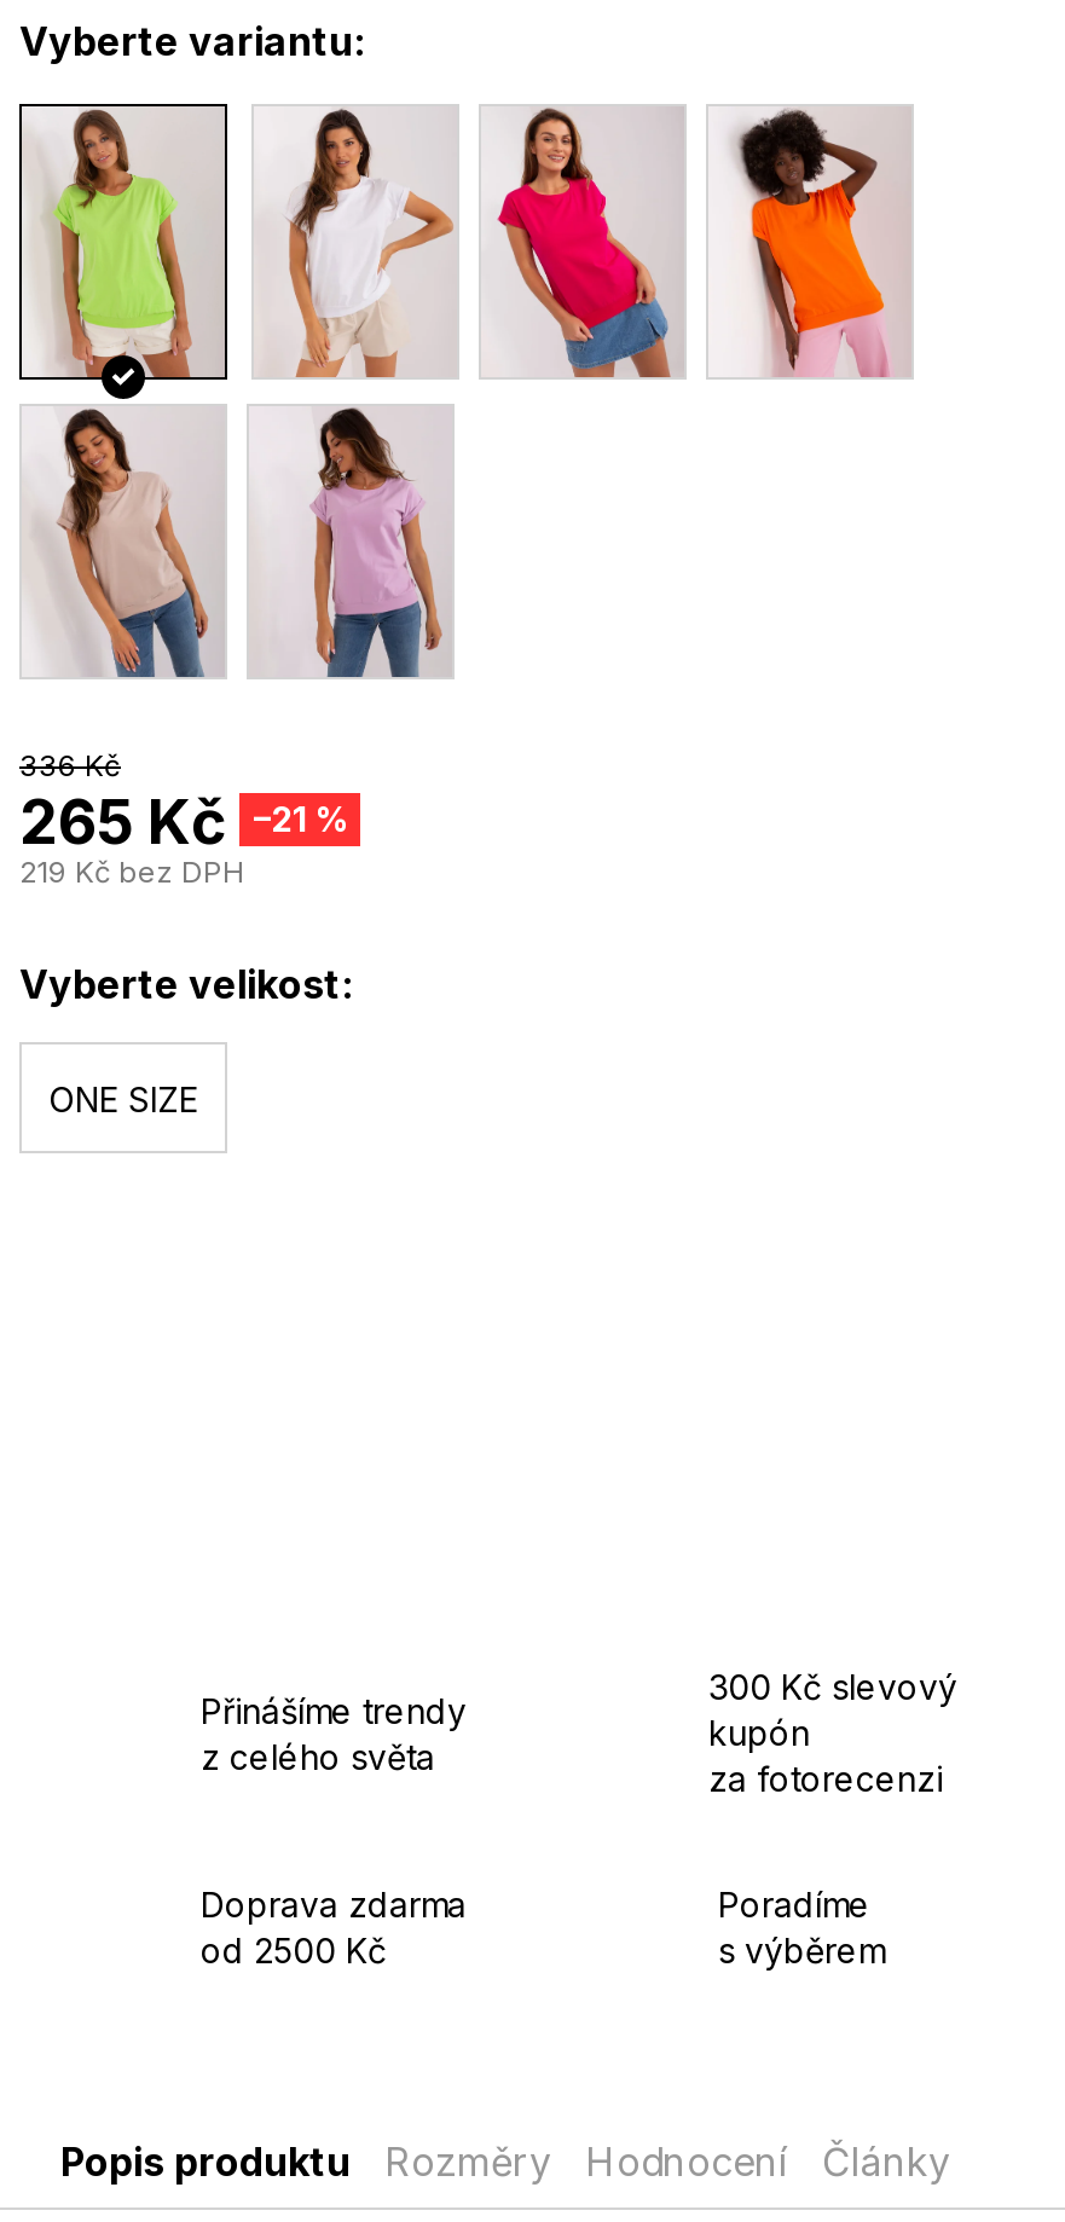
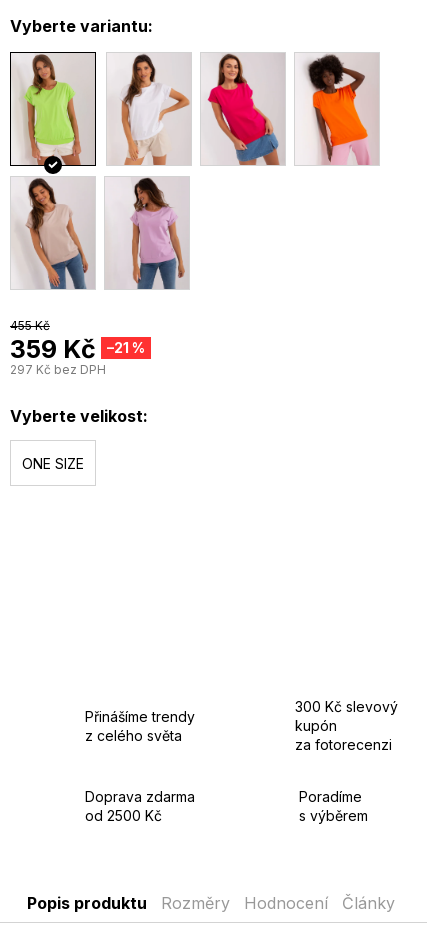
- 336 Kč
+ 455 Kč

- 265 Kč –21 %
+ 359 Kč –21 %

- 219 Kč bez DPH
+ 297 Kč bez DPH
